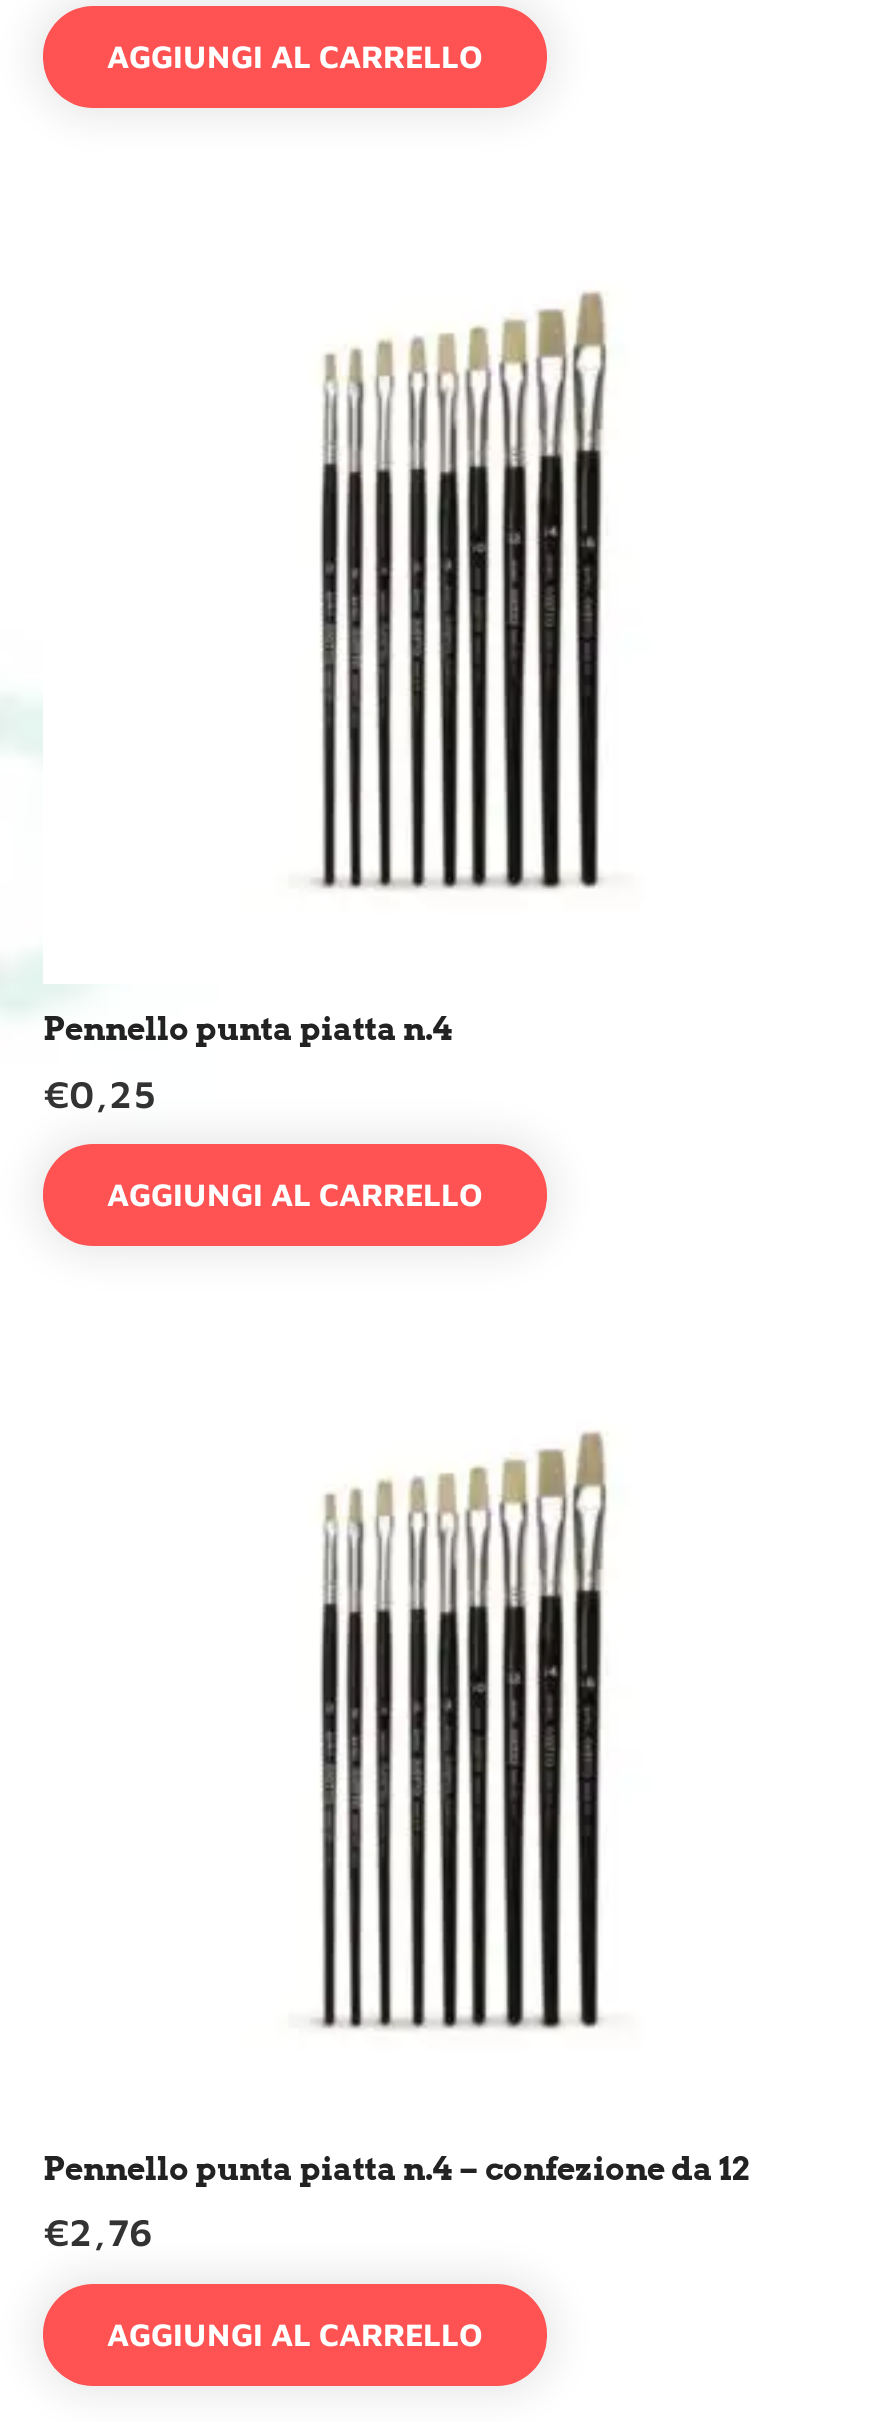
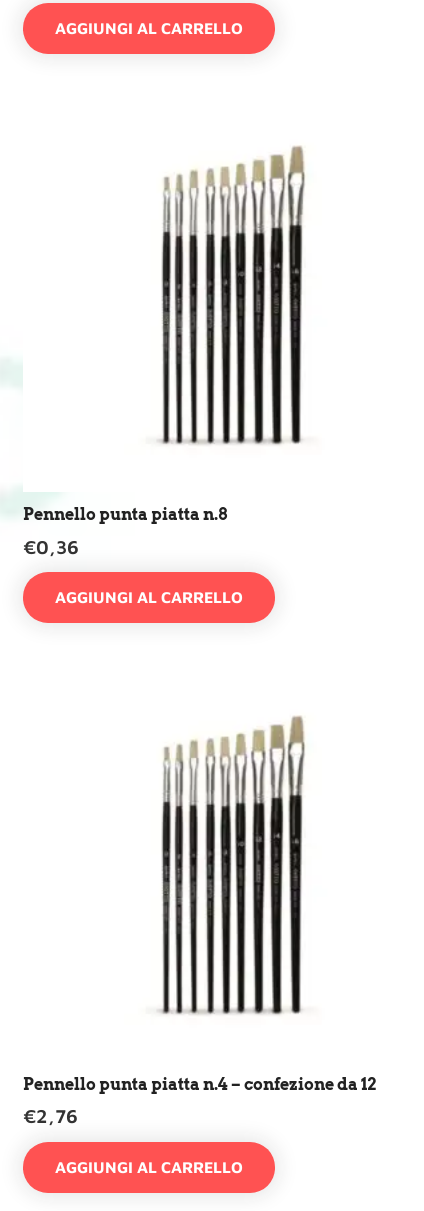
- Pennello punta piatta n.4
+ Pennello punta piatta n.8

- €0,25
+ €0,36
